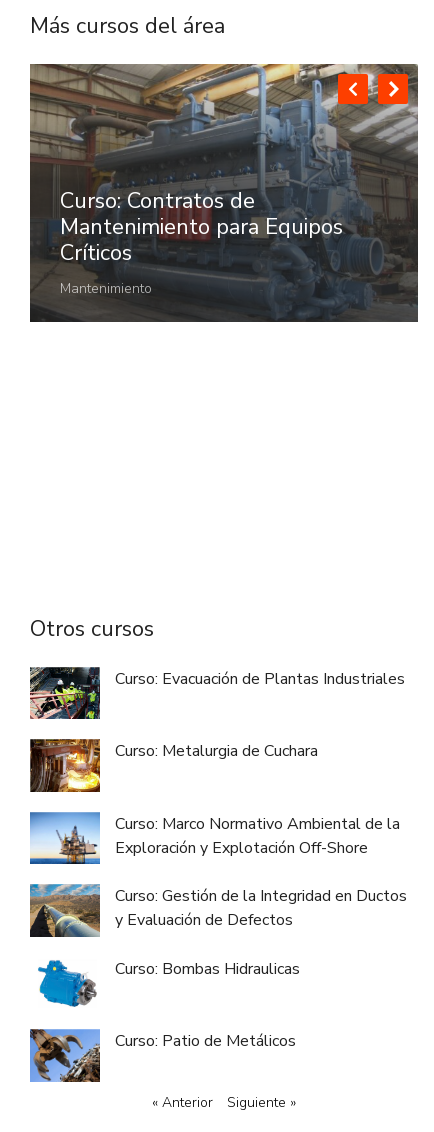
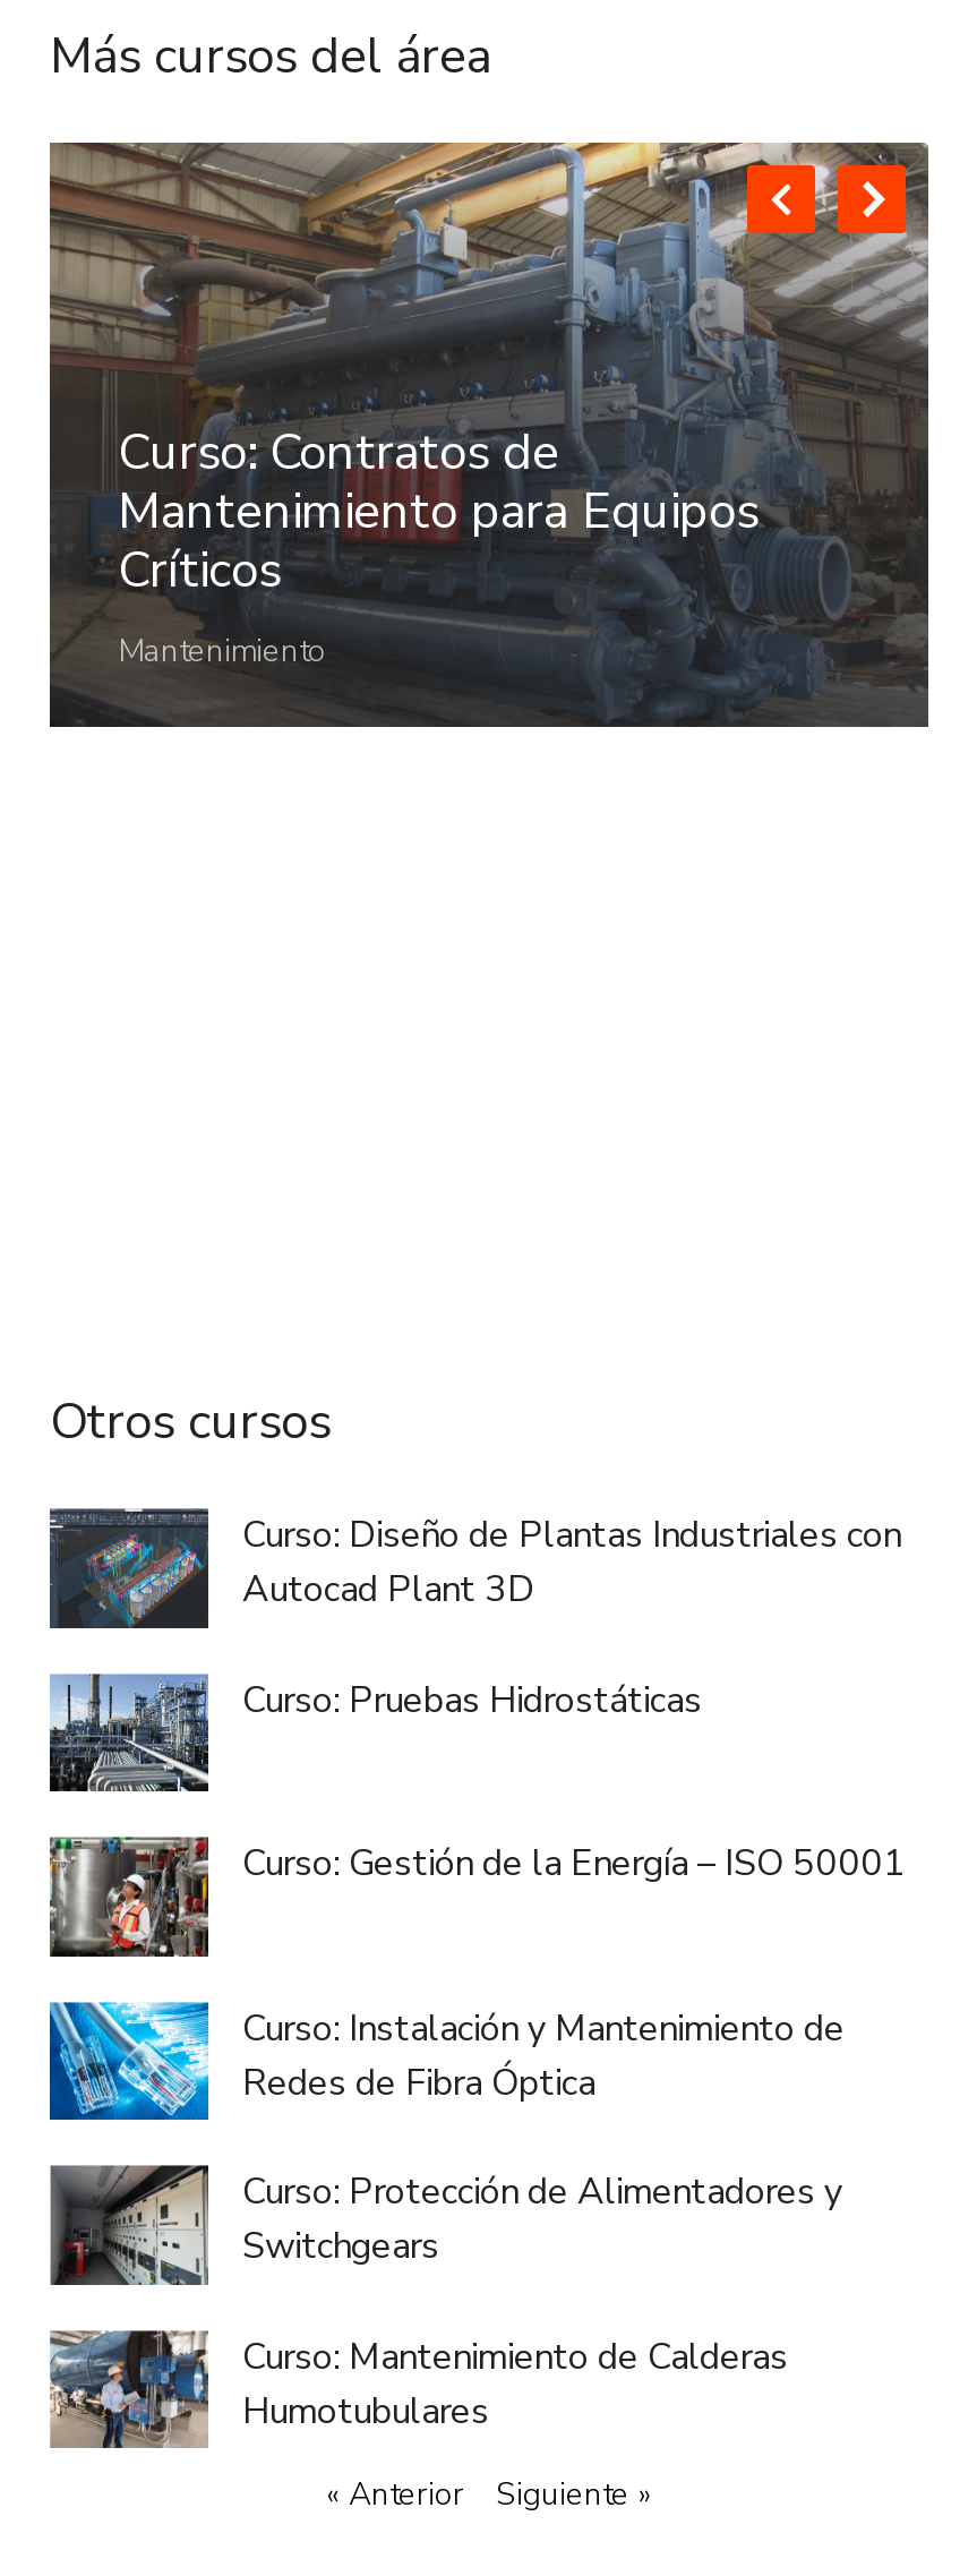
- [image]
- Curso: Evacuación de Plantas Industriales
+ [image]
+ Curso: Diseño de Plantas Industriales con
+ Autocad Plant 3D

- [image]
- Curso: Metalurgia de Cuchara
+ [image]
+ Curso: Pruebas Hidrostáticas

- [image]
- Curso: Marco Normativo Ambiental de la
- Exploración y Explotación Off-Shore
+ [image]
+ Curso: Gestión de la Energía – ISO 50001

- [image]
- Curso: Gestión de la Integridad en Ductos
- y Evaluación de Defectos
+ [image]
+ Curso: Instalación y Mantenimiento de
+ Redes de Fibra Óptica

- [image]
- Curso: Bombas Hidraulicas
+ [image]
+ Curso: Protección de Alimentadores y
+ Switchgears

- [image]
- Curso: Patio de Metálicos
+ [image]
+ Curso: Mantenimiento de Calderas
+ Humotubulares
